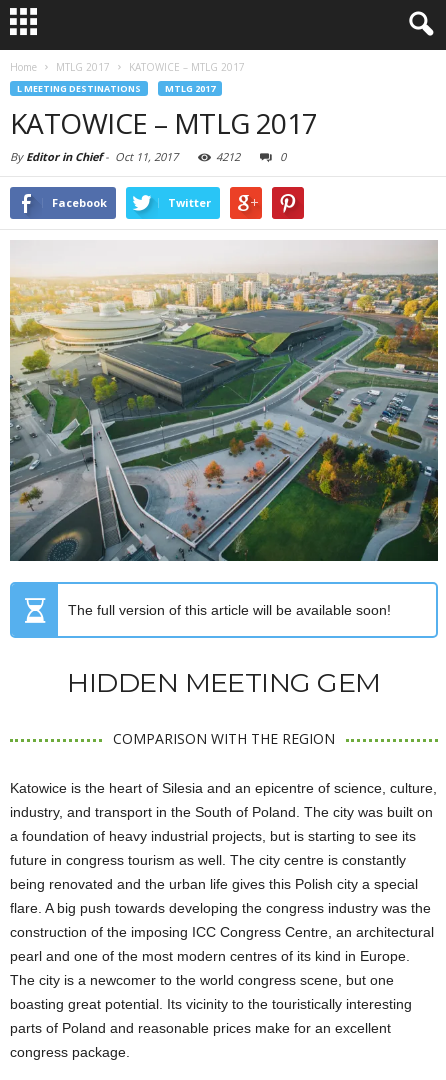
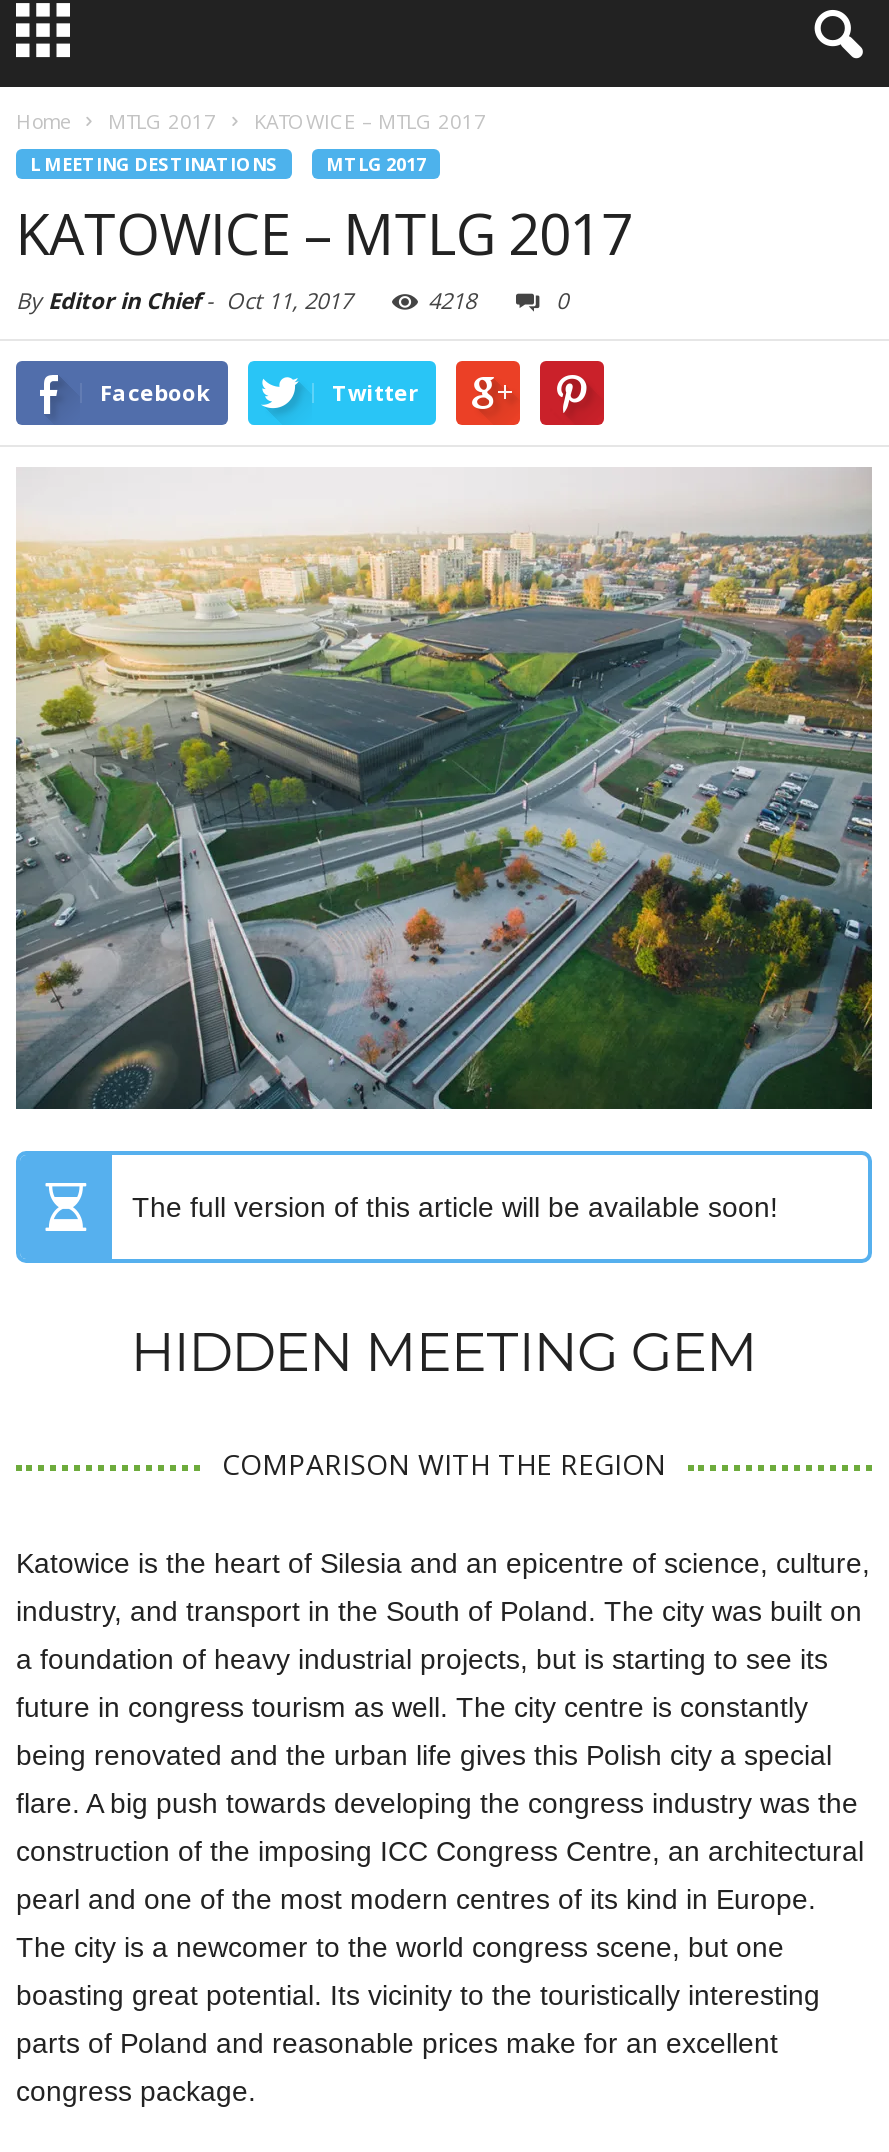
- 4212
+ 4218
